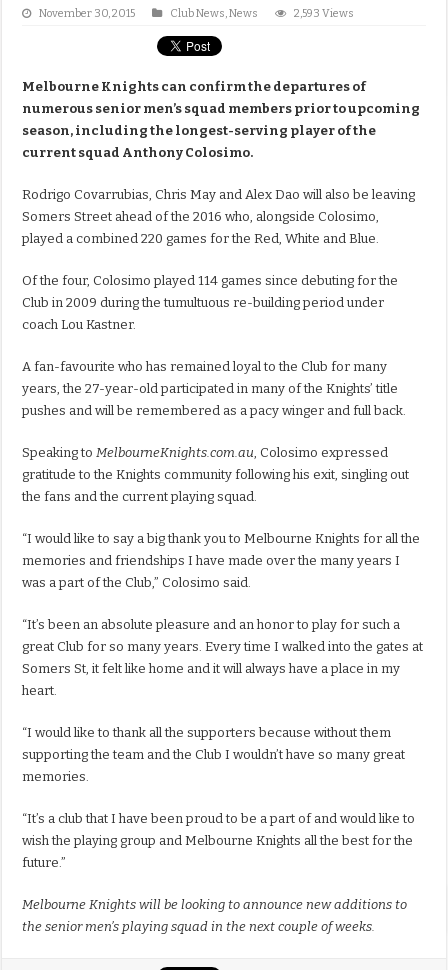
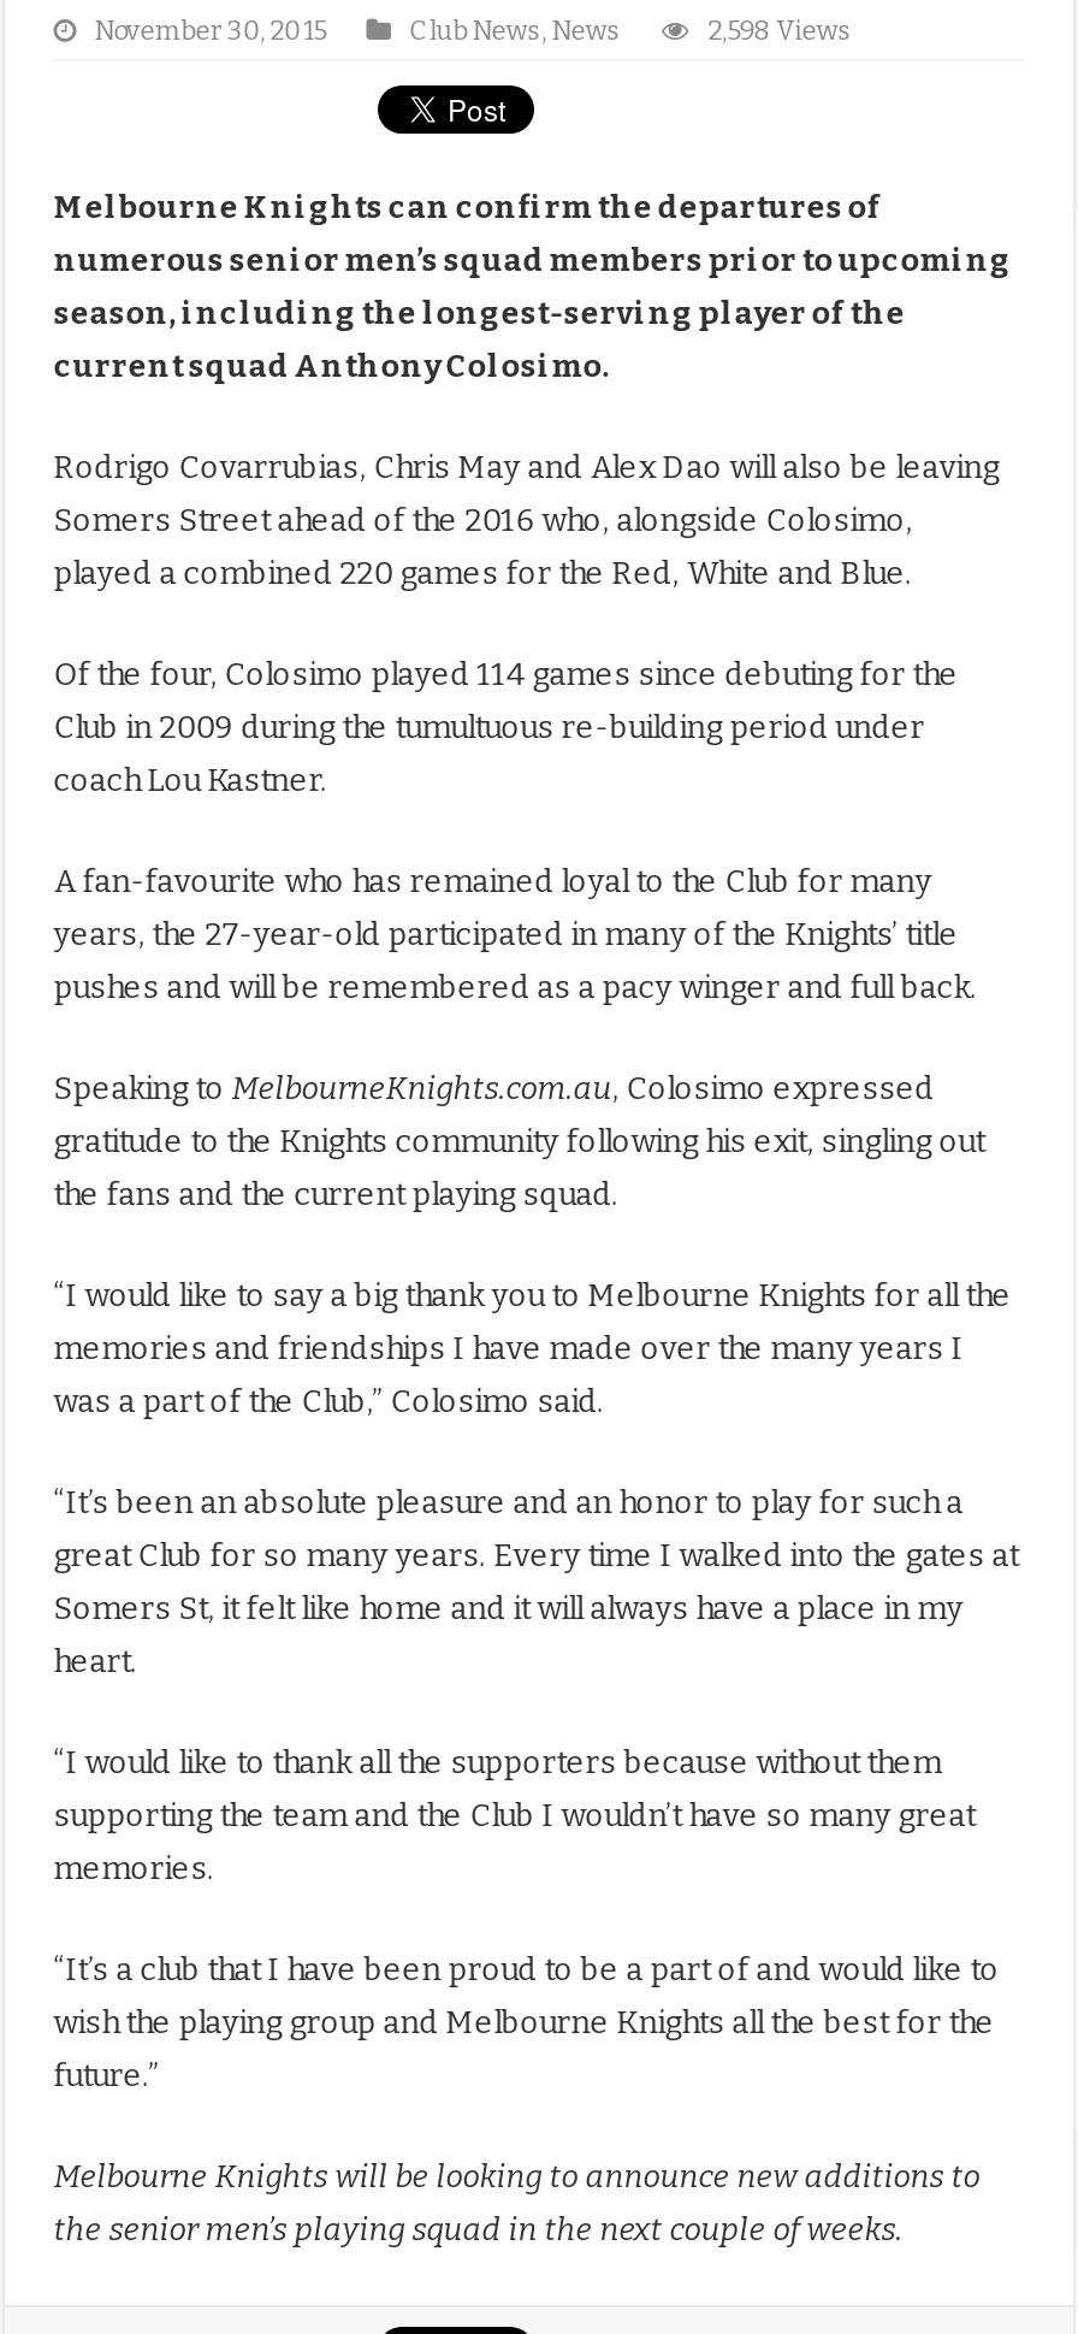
- 2,593 Views
+ 2,598 Views
